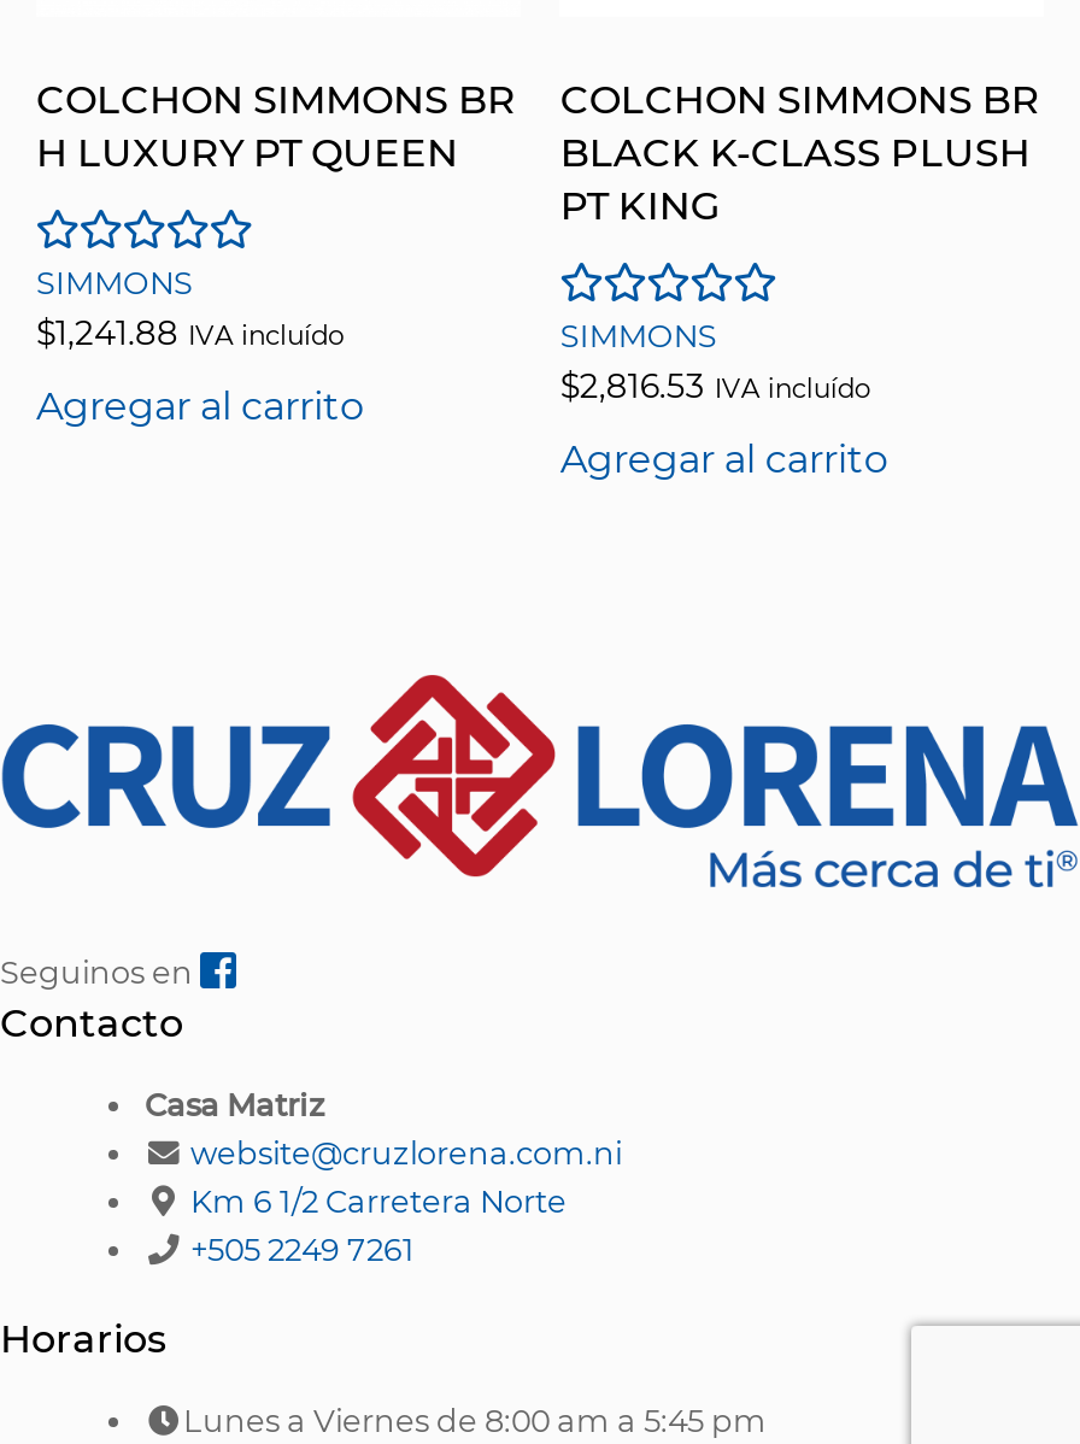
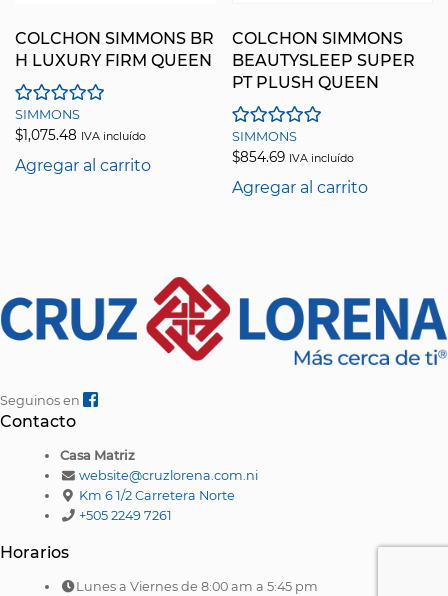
- COLCHON SIMMONS BR
- BLACK K-CLASS PLUSH
- PT KING
+ COLCHON SIMMONS
+ BEAUTYSLEEP SUPER
+ PT PLUSH QUEEN

- H LUXURY PT QUEEN
+ H LUXURY FIRM QUEEN

- $1,241.88 IVA incluído
+ $1,075.48 IVA incluído

- $2,816.53 IVA incluído
+ $854.69 IVA incluído
